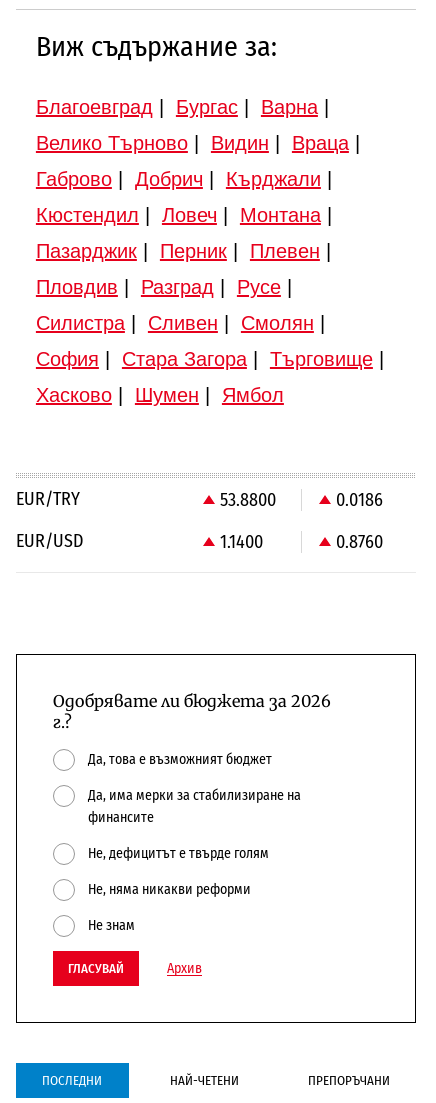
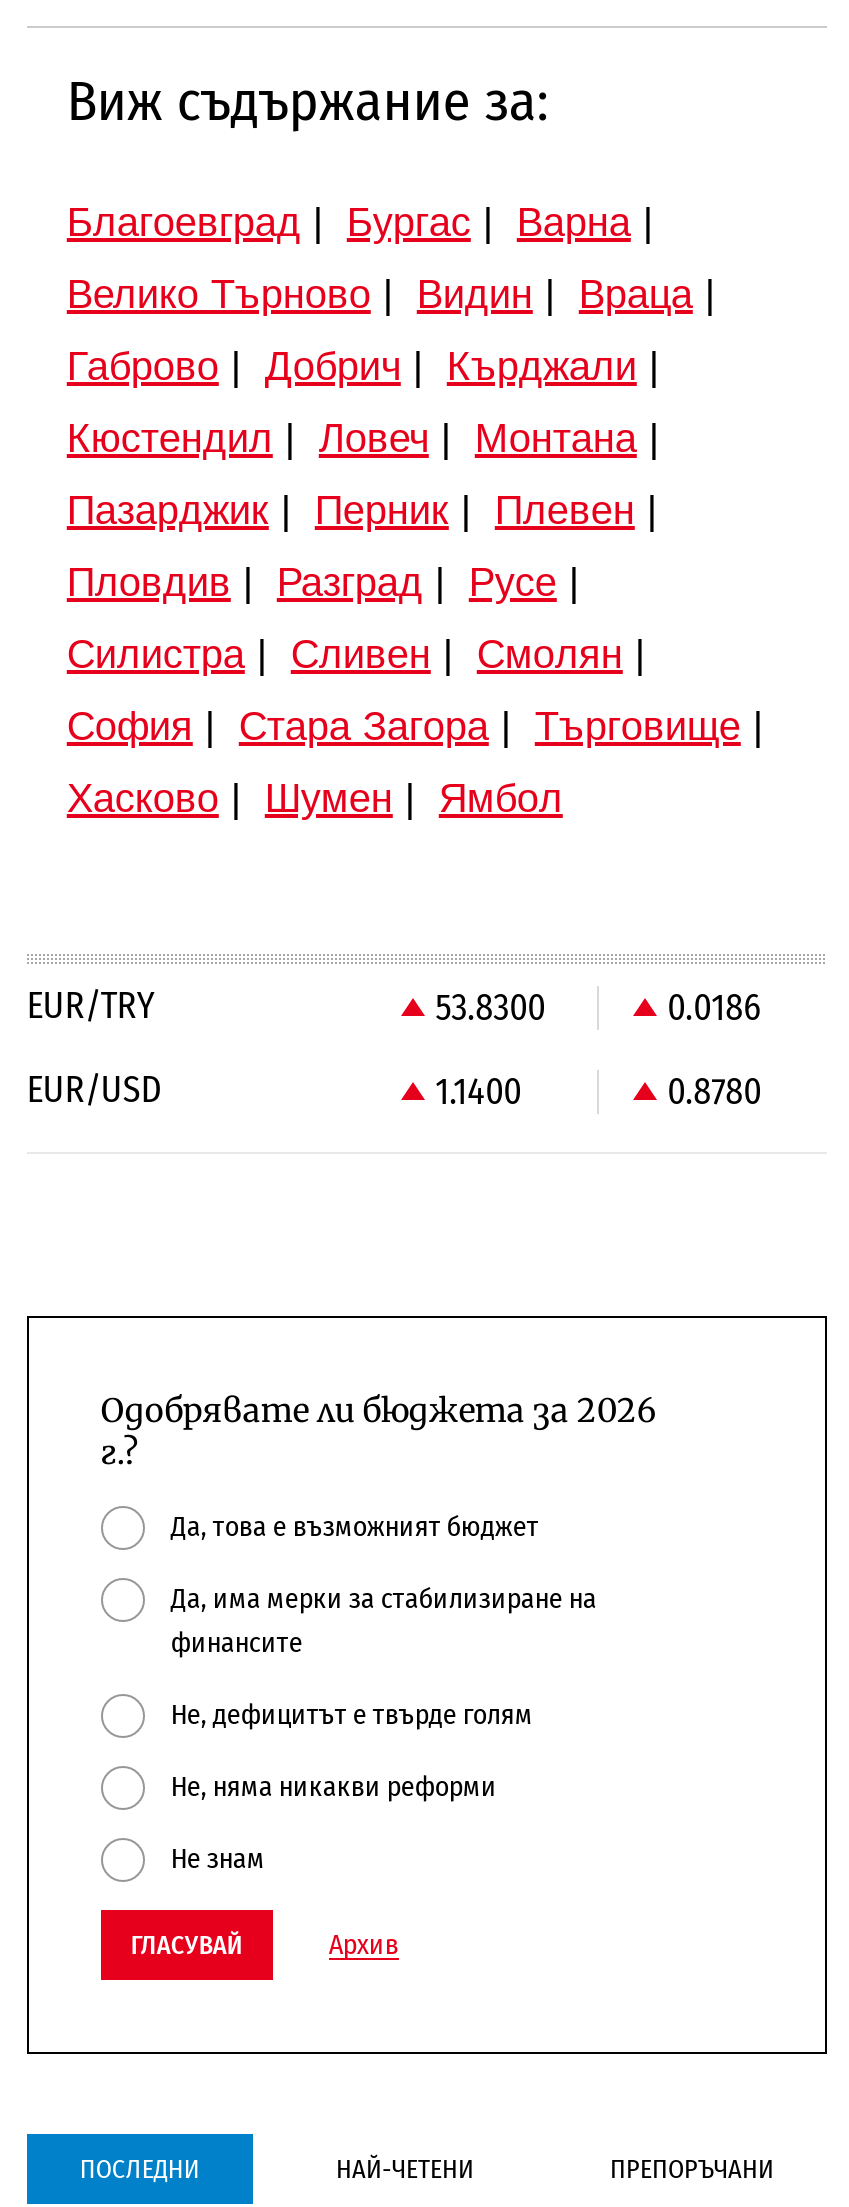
- 53.8800
+ 53.8300

- 0.8760
+ 0.8780
